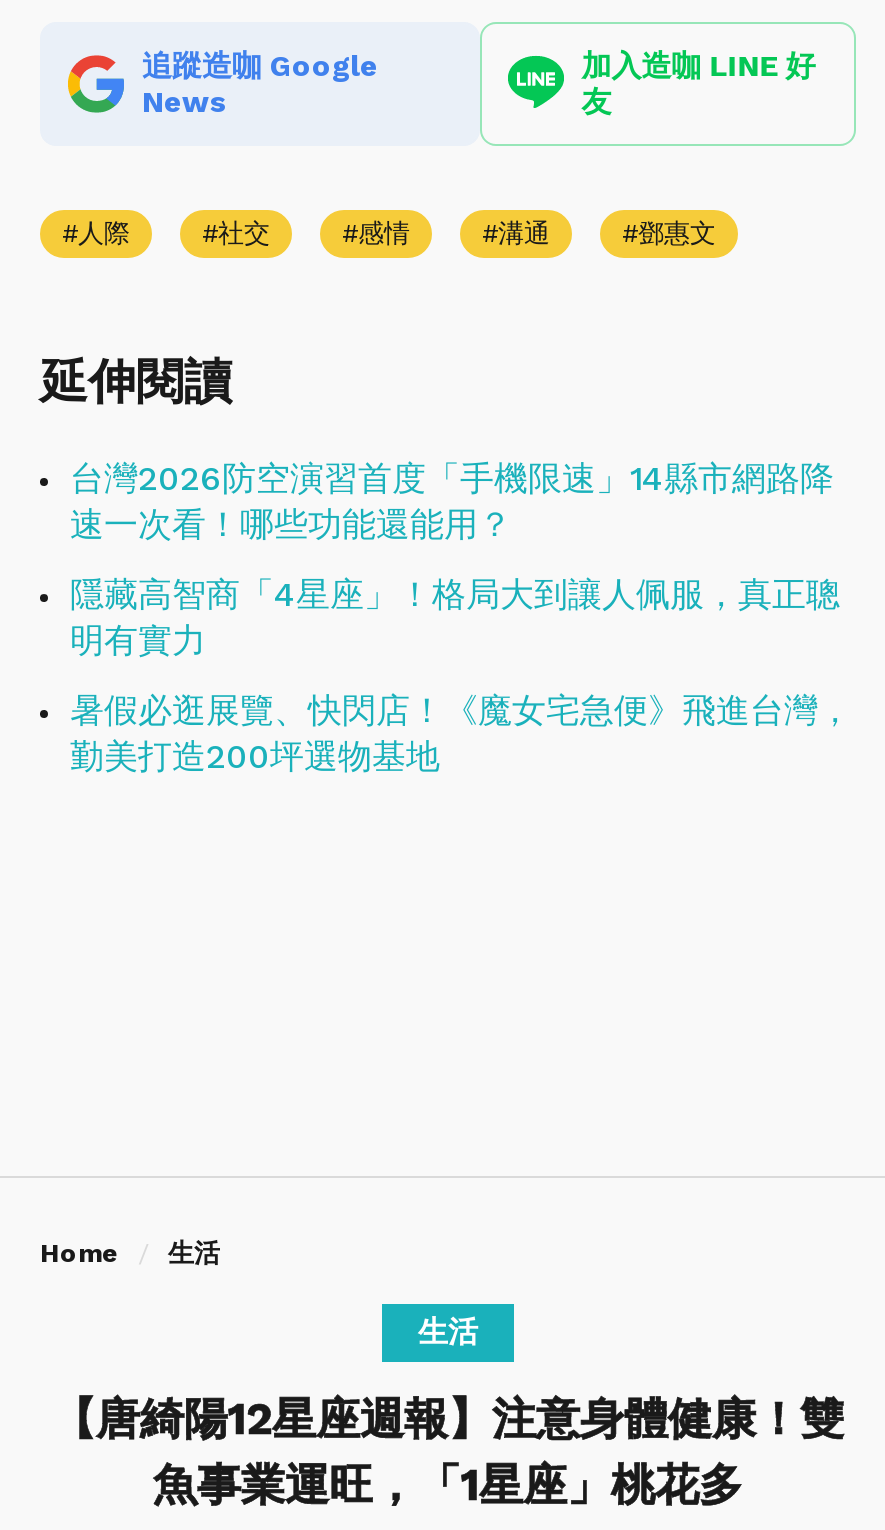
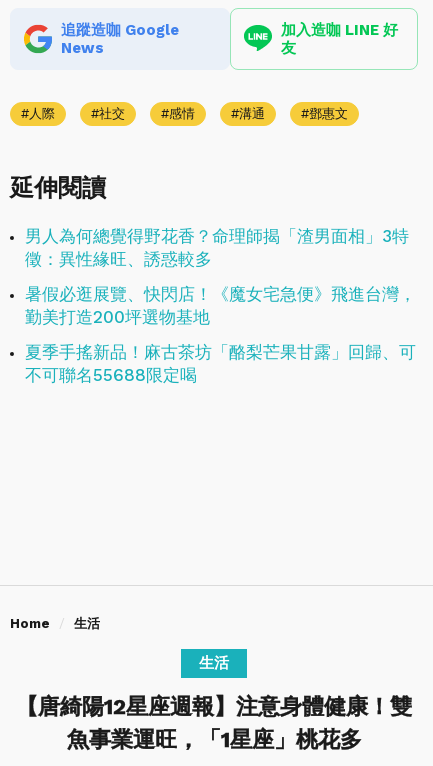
- 台灣2026防空演習首度「手機限速」14縣市網路降
- 速一次看！哪些功能還能用？
- 隱藏高智商「4星座」！格局大到讓人佩服，真正聰
- 明有實力
+ 男人為何總覺得野花香？命理師揭「渣男面相」3特
+ 徵：異性緣旺、誘惑較多

moved up: 暑假必逛展覽、快閃店！《魔女宅急便》飛進台灣， | 勤美打造200坪選物基地

+ 夏季手搖新品！麻古茶坊「酪梨芒果甘露」回歸、可
+ 不可聯名55688限定喝
